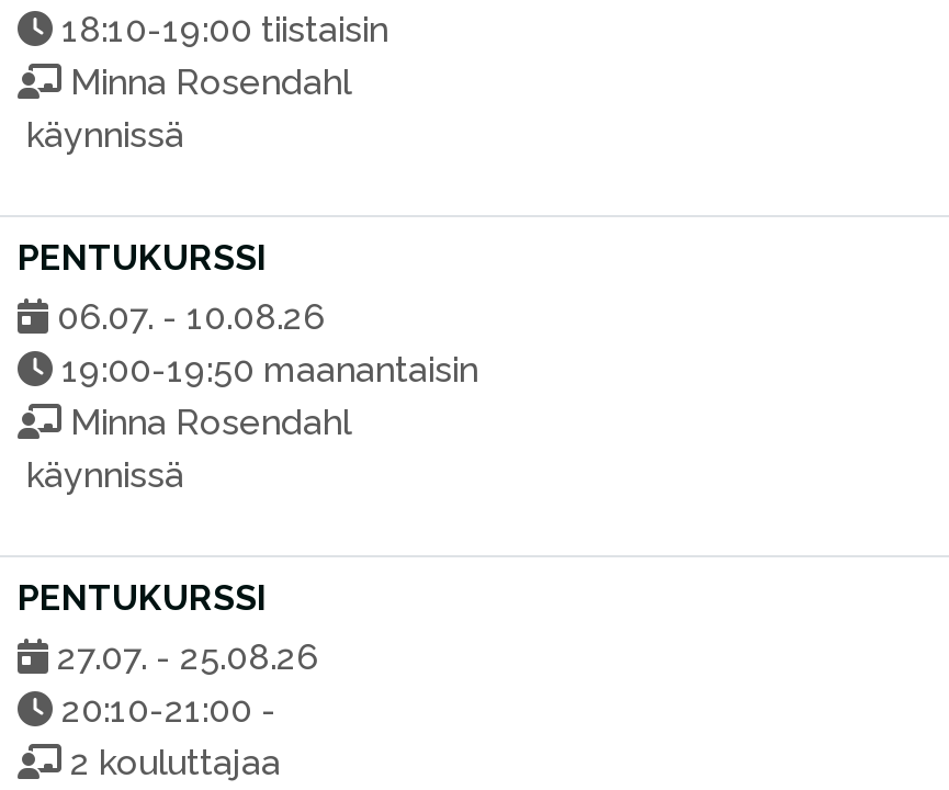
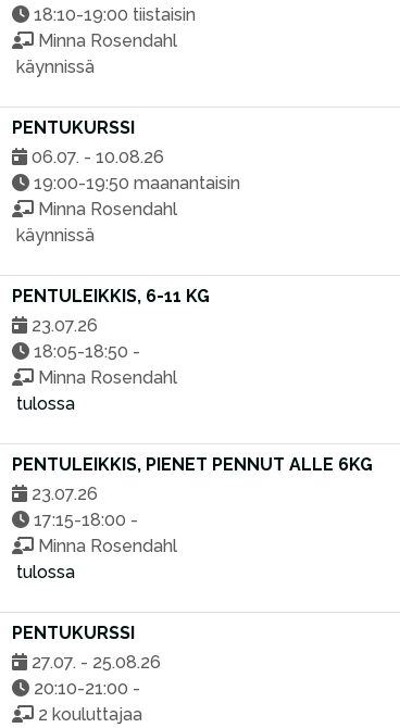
+ PENTULEIKKIS, 6-11 KG
+ 23.07.26
+ 18:05-18:50 -
+ Minna Rosendahl
+ tulossa
+ PENTULEIKKIS, PIENET PENNUT ALLE 6KG
+ 23.07.26
+ 17:15-18:00 -
+ Minna Rosendahl
+ tulossa
